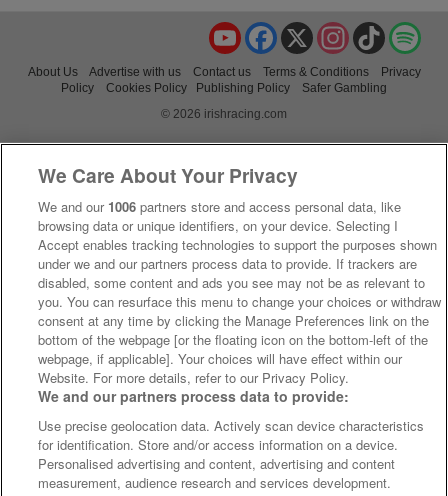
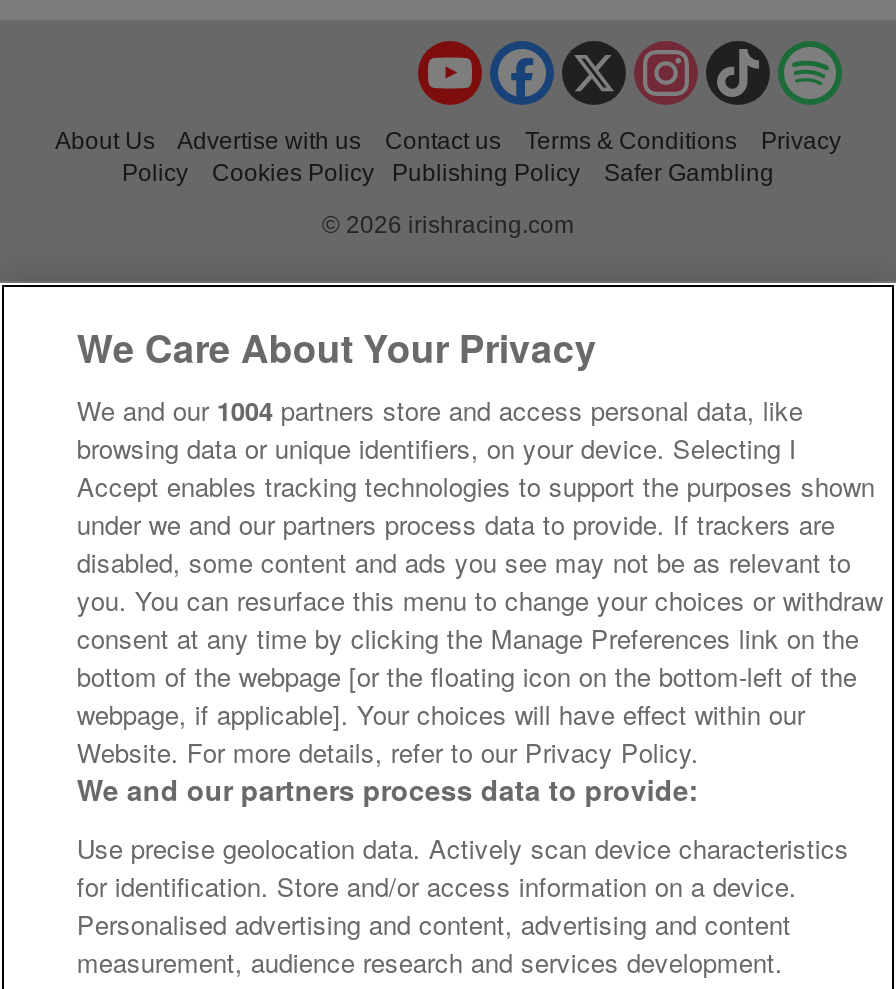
- We and our 1006 partners store and access personal data, like
+ We and our 1004 partners store and access personal data, like
